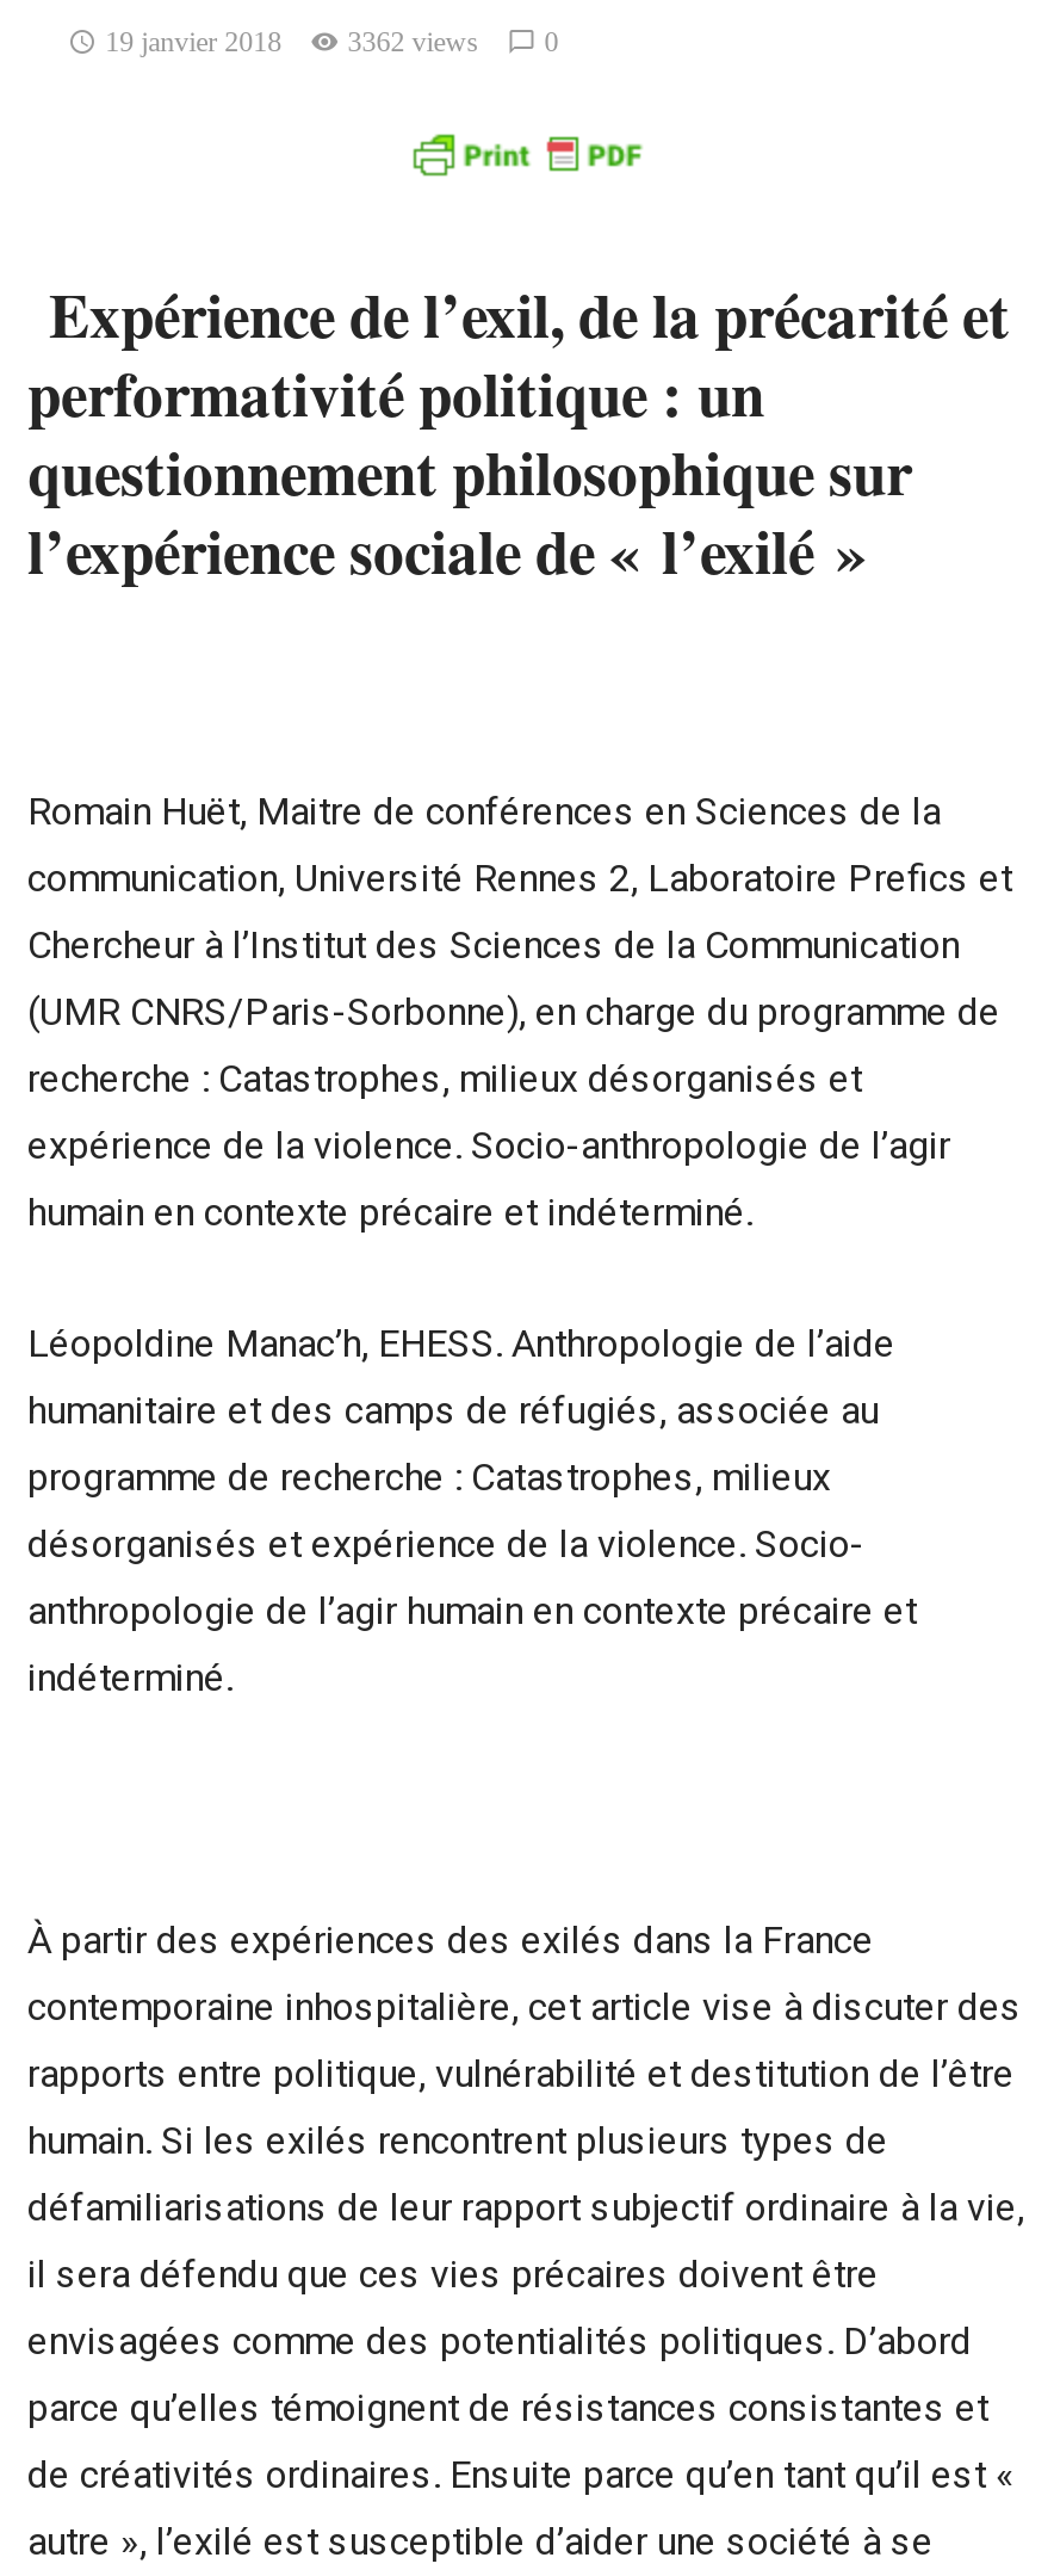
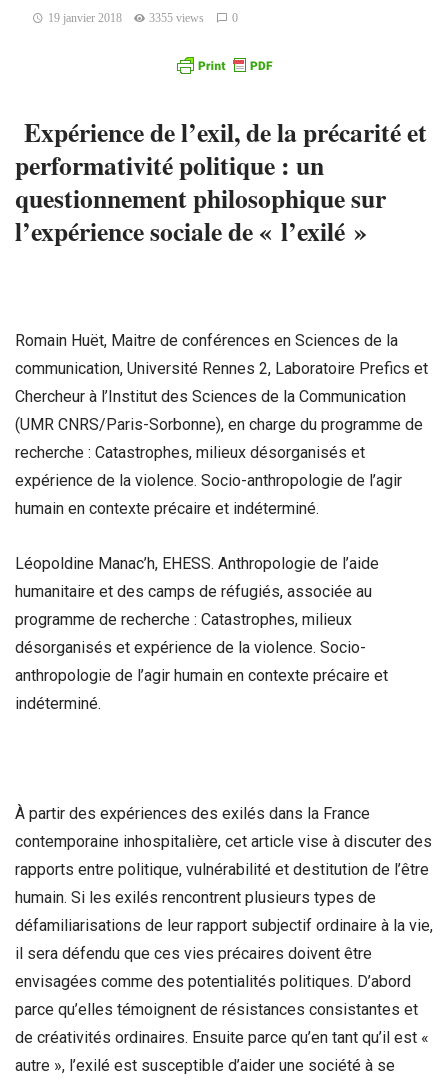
- 19 janvier 2018 3362 views 0
+ 19 janvier 2018 3355 views 0
